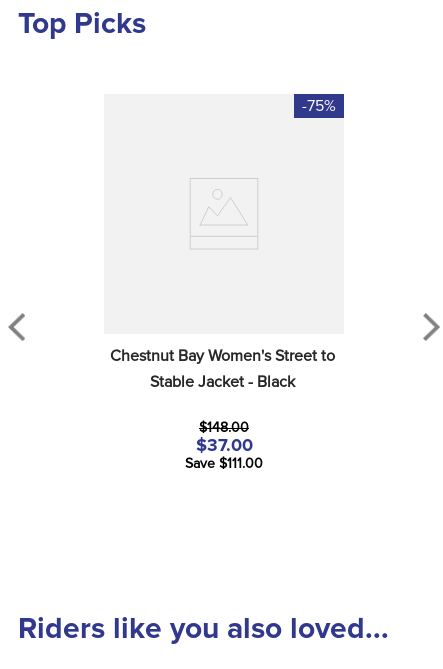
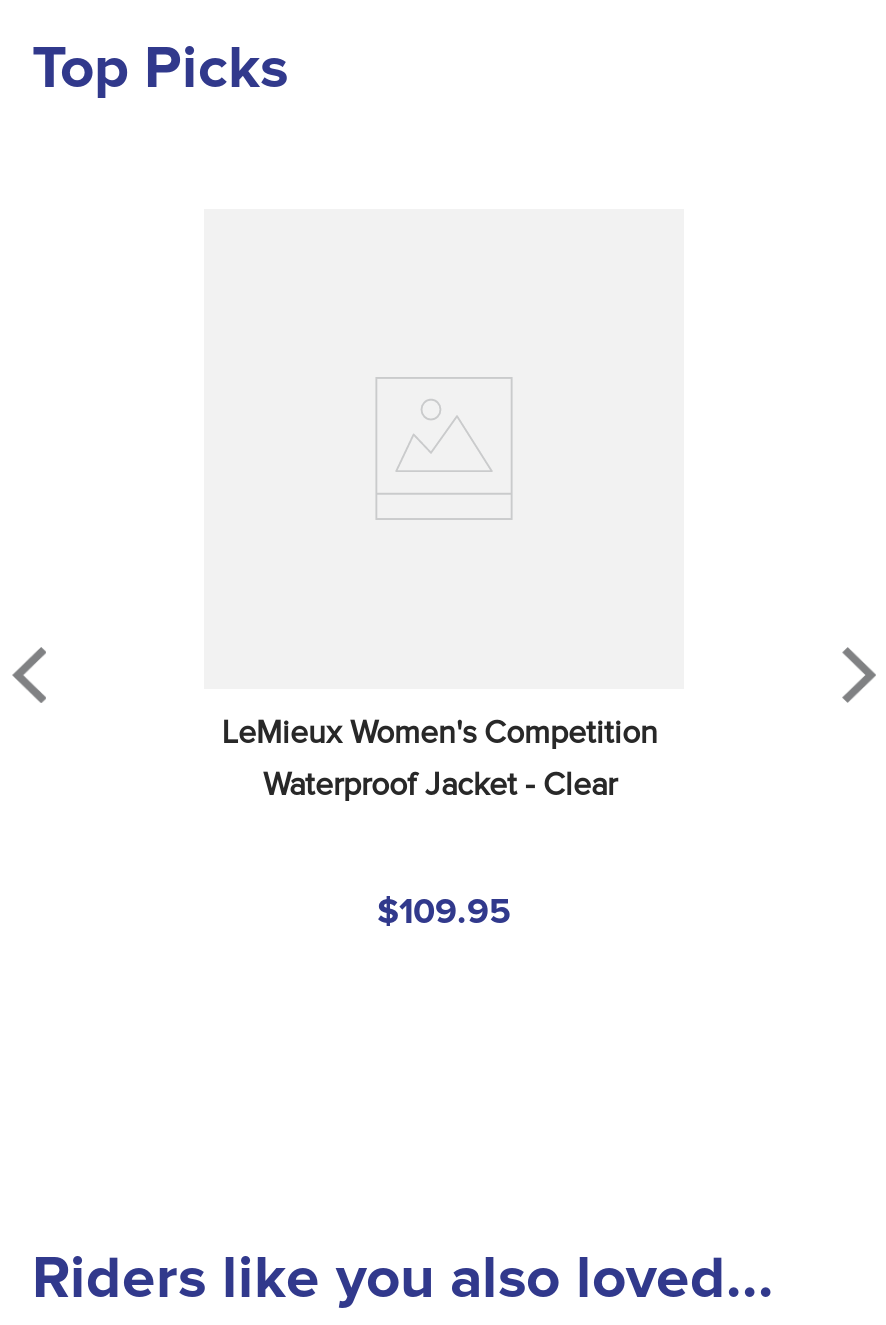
- -75%
+ LeMieux Women's Competition
+ Waterproof Jacket - Clear

- Chestnut Bay Women's Street to
- Stable Jacket - Black
- $148.00
- $37.00
- Save $111.00
+ $109.95
